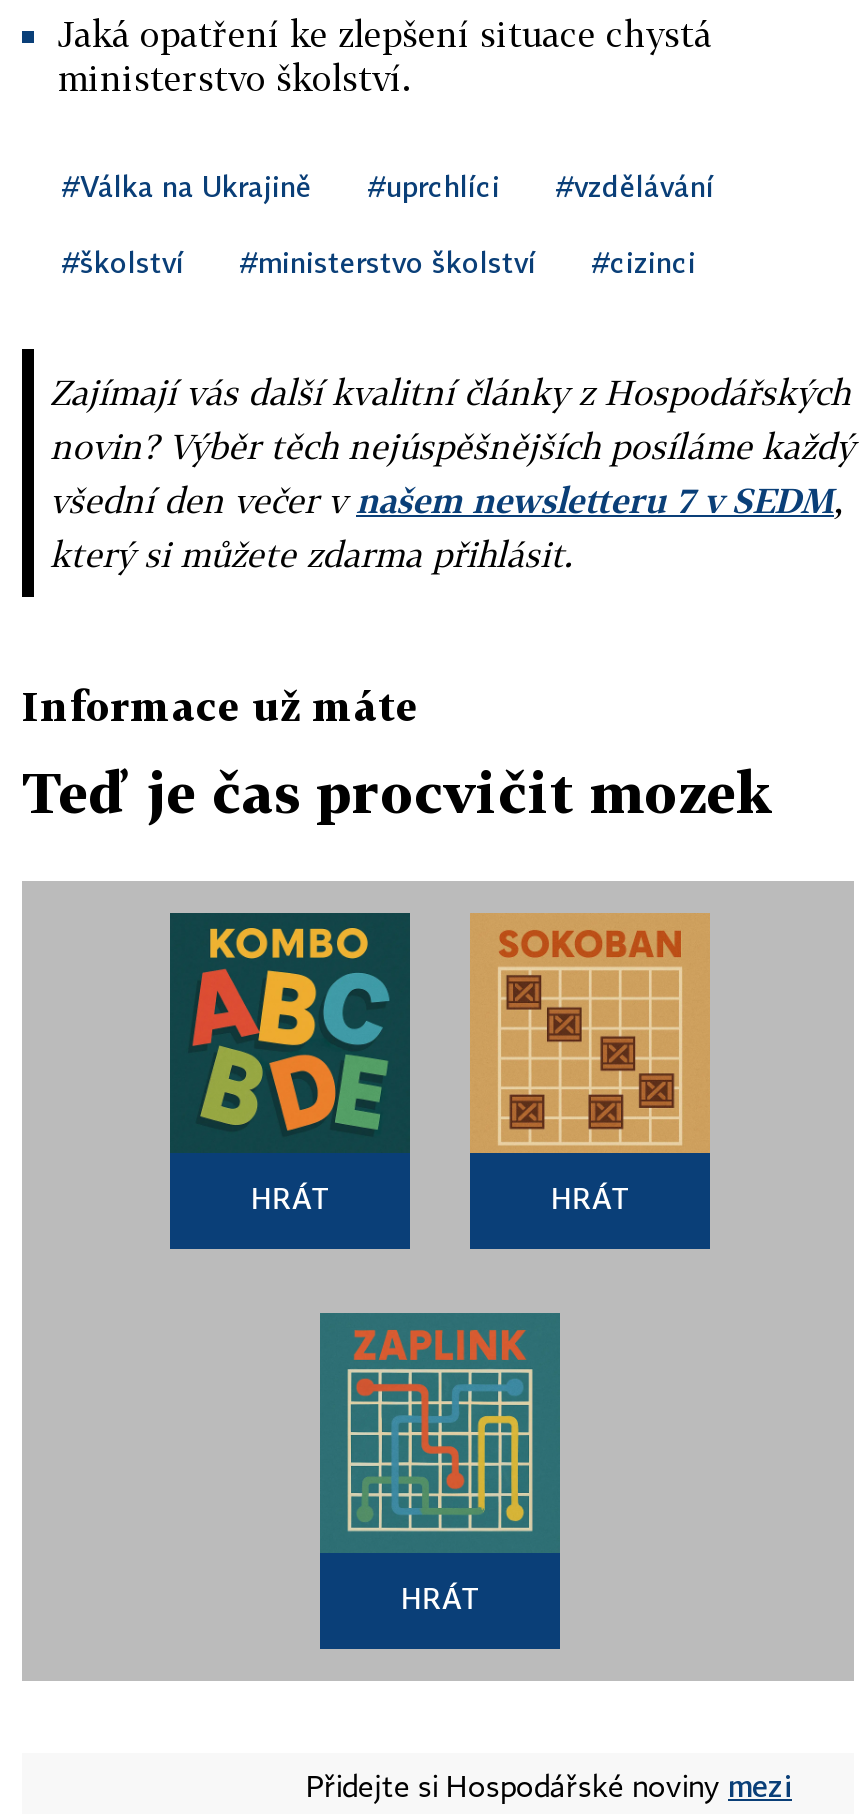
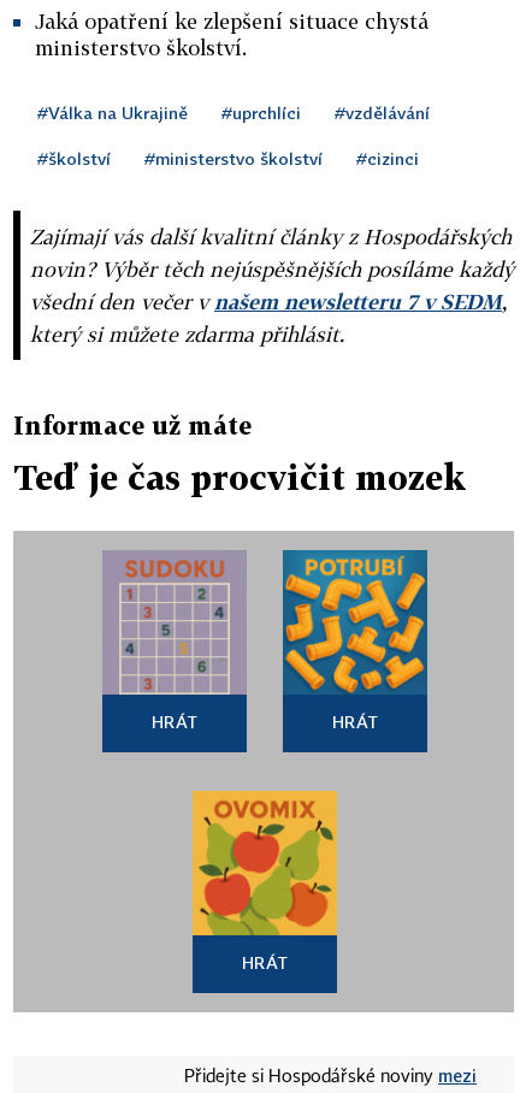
- [image]
+ [image]

- [image]
+ [image]

- [image]
+ [image]
